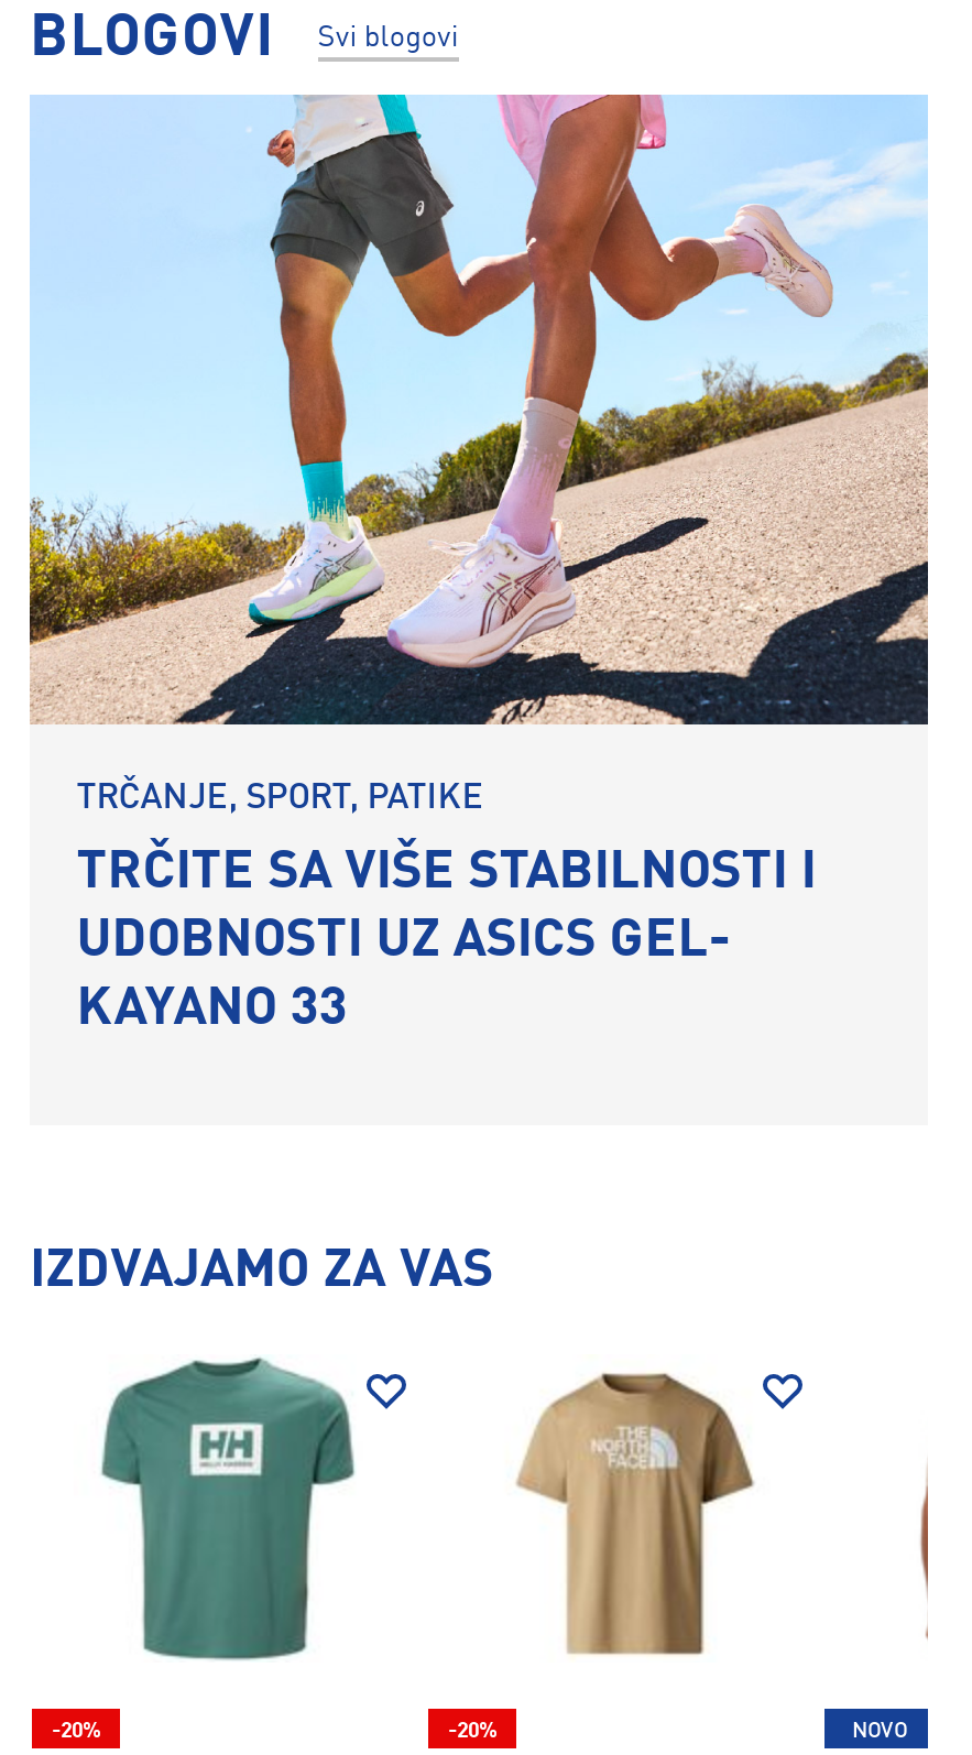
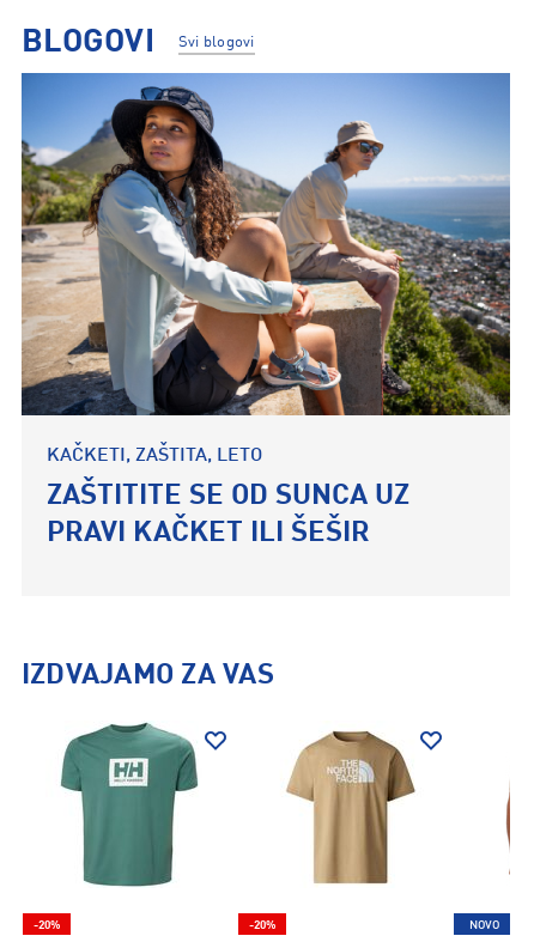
- [image]
- TRČANJE, SPORT, PATIKE
+ [image]
+ KAČKETI, ZAŠTITA, LETO

- TRČITE SA VIŠE STABILNOSTI I
- UDOBNOSTI UZ ASICS GEL-
- KAYANO 33
+ ZAŠTITITE SE OD SUNCA UZ
+ PRAVI KAČKET ILI ŠEŠIR
